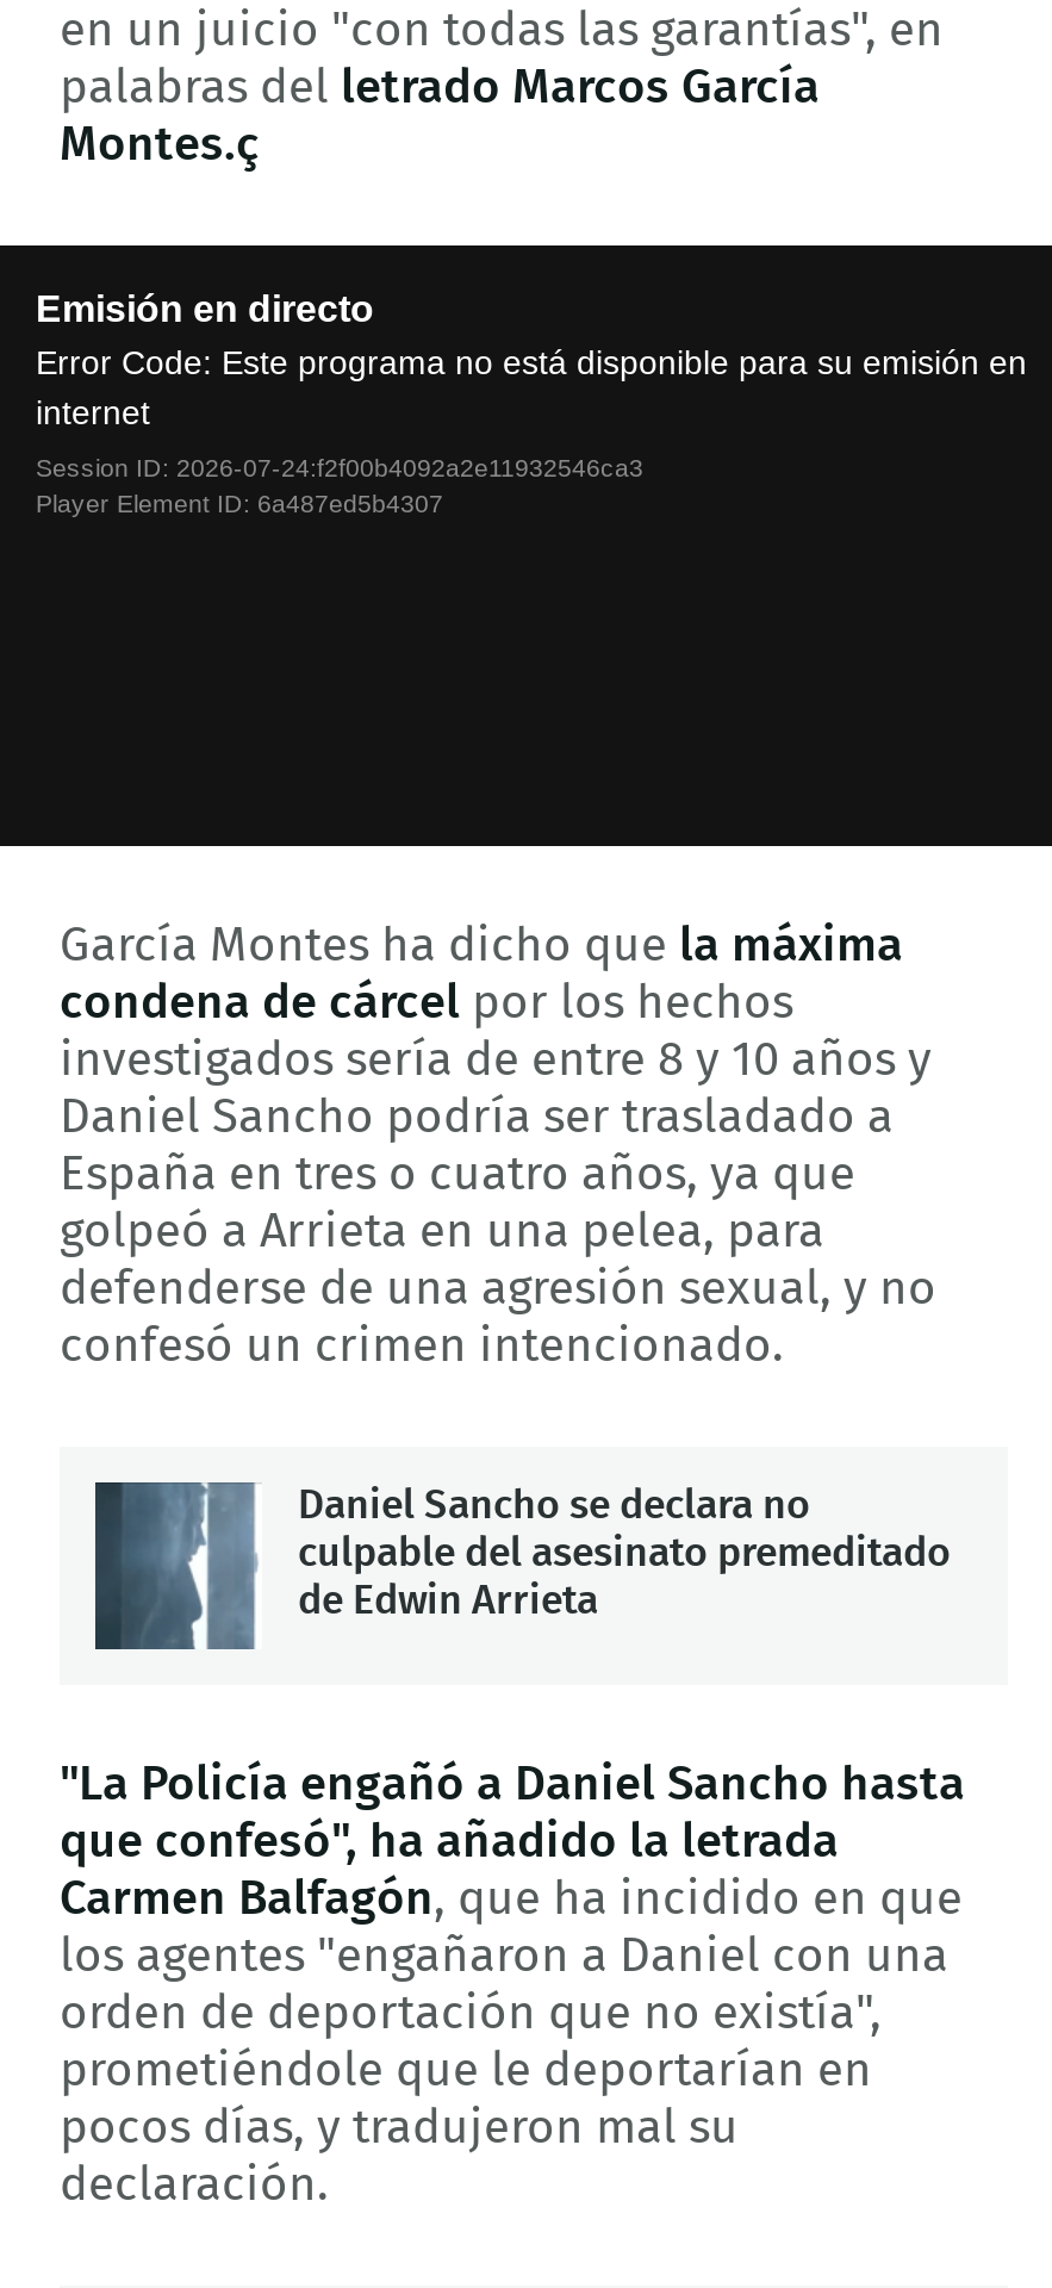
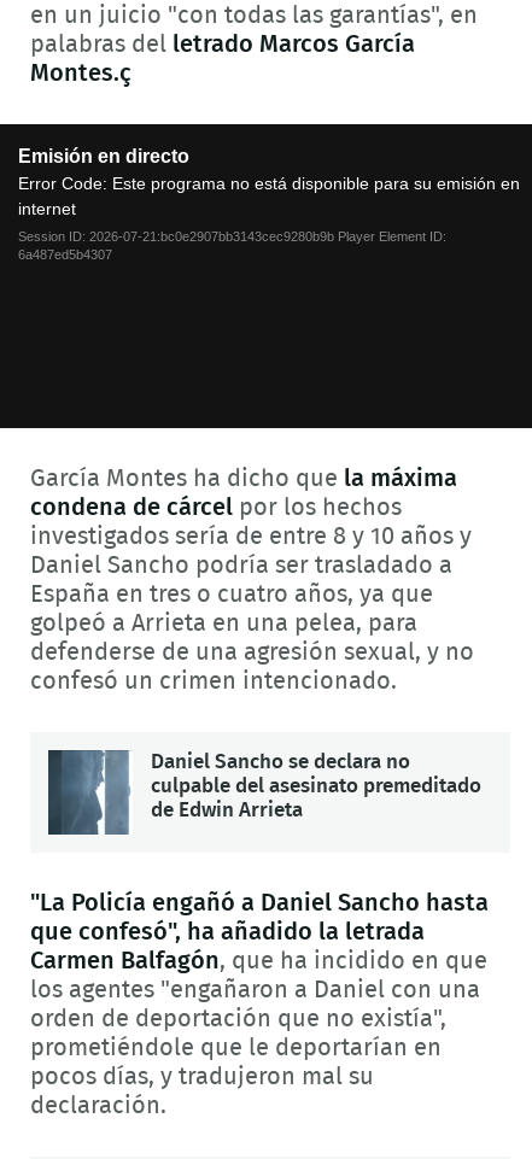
- Session ID: 2026-07-24:f2f00b4092a2e11932546ca3
- Player Element ID: 6a487ed5b4307
+ Session ID: 2026-07-21:bc0e2907bb3143cec9280b9b Player Element ID:
+ 6a487ed5b4307
